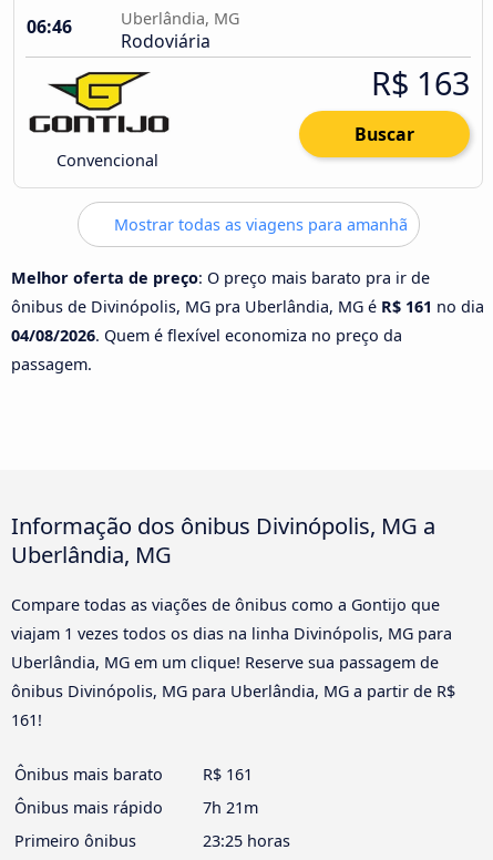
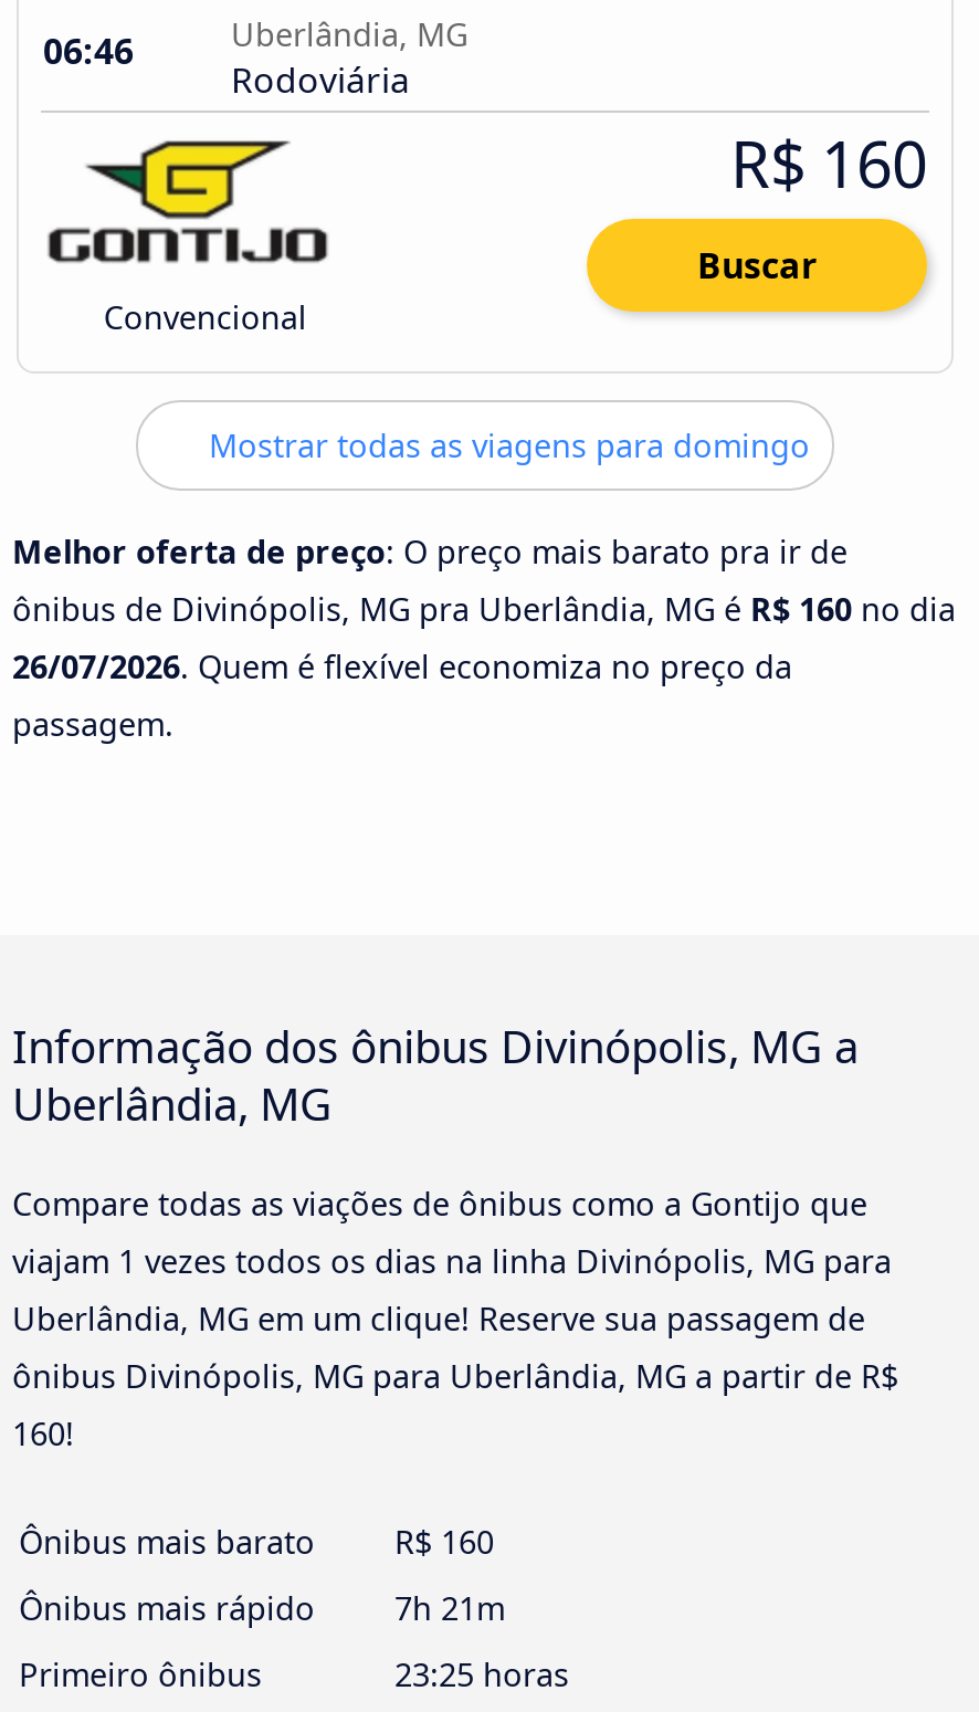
- R$ 163
+ R$ 160

- Mostrar todas as viagens para amanhã
+ Mostrar todas as viagens para domingo

- ônibus de Divinópolis, MG pra Uberlândia, MG é R$ 161 no dia
+ ônibus de Divinópolis, MG pra Uberlândia, MG é R$ 160 no dia

- 04/08/2026. Quem é flexível economiza no preço da
+ 26/07/2026. Quem é flexível economiza no preço da

- 161!
+ 160!

- Ônibus mais barato R$ 161
+ Ônibus mais barato R$ 160
